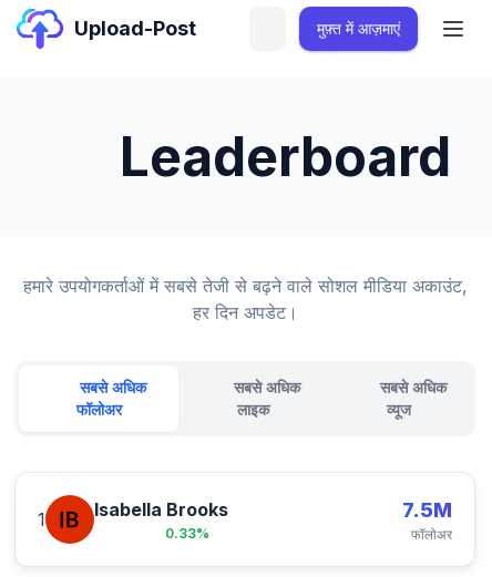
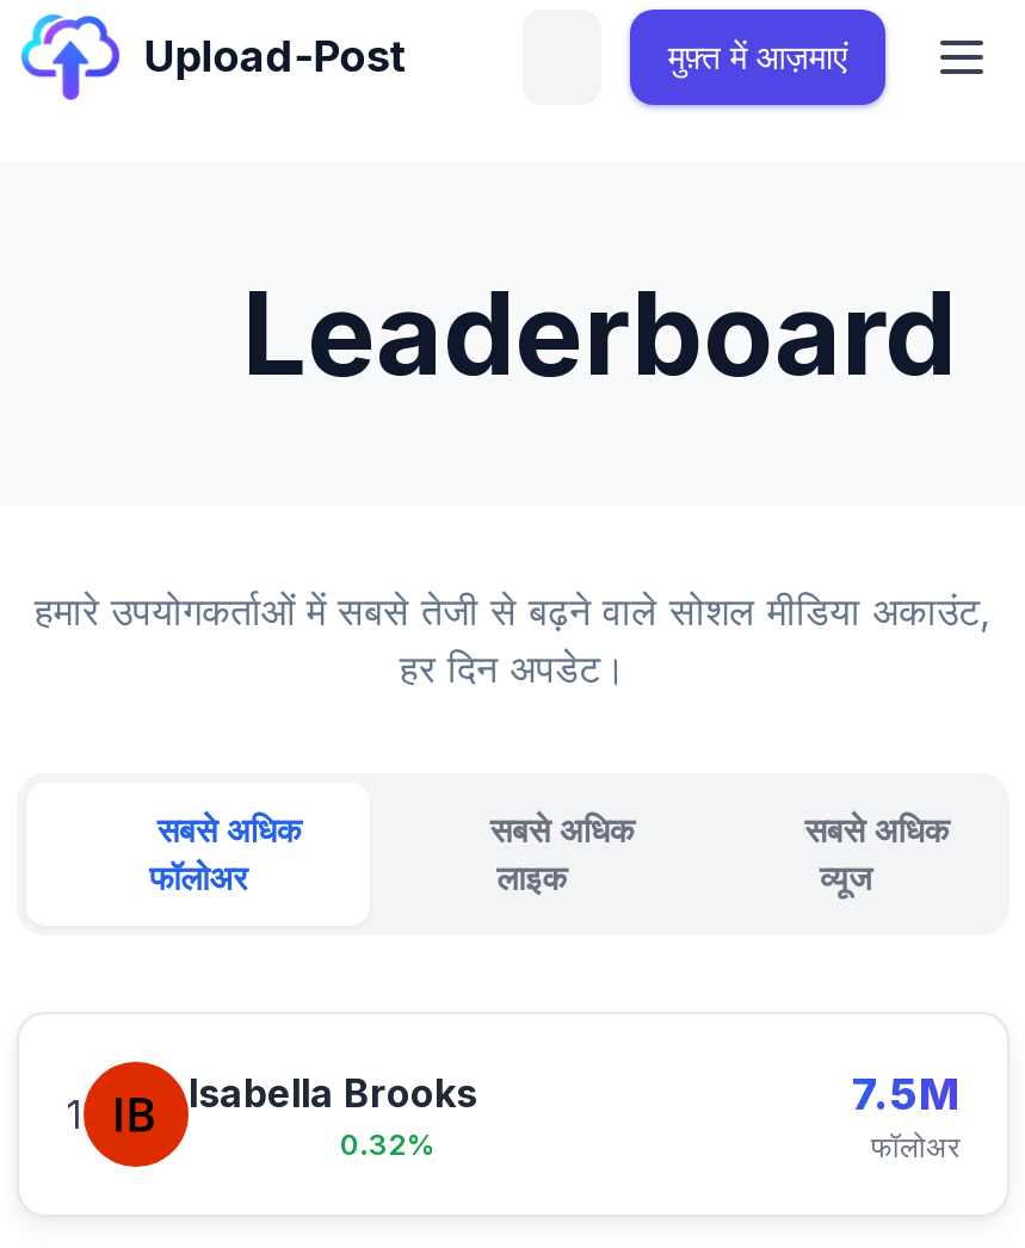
- 0.33%
+ 0.32%
